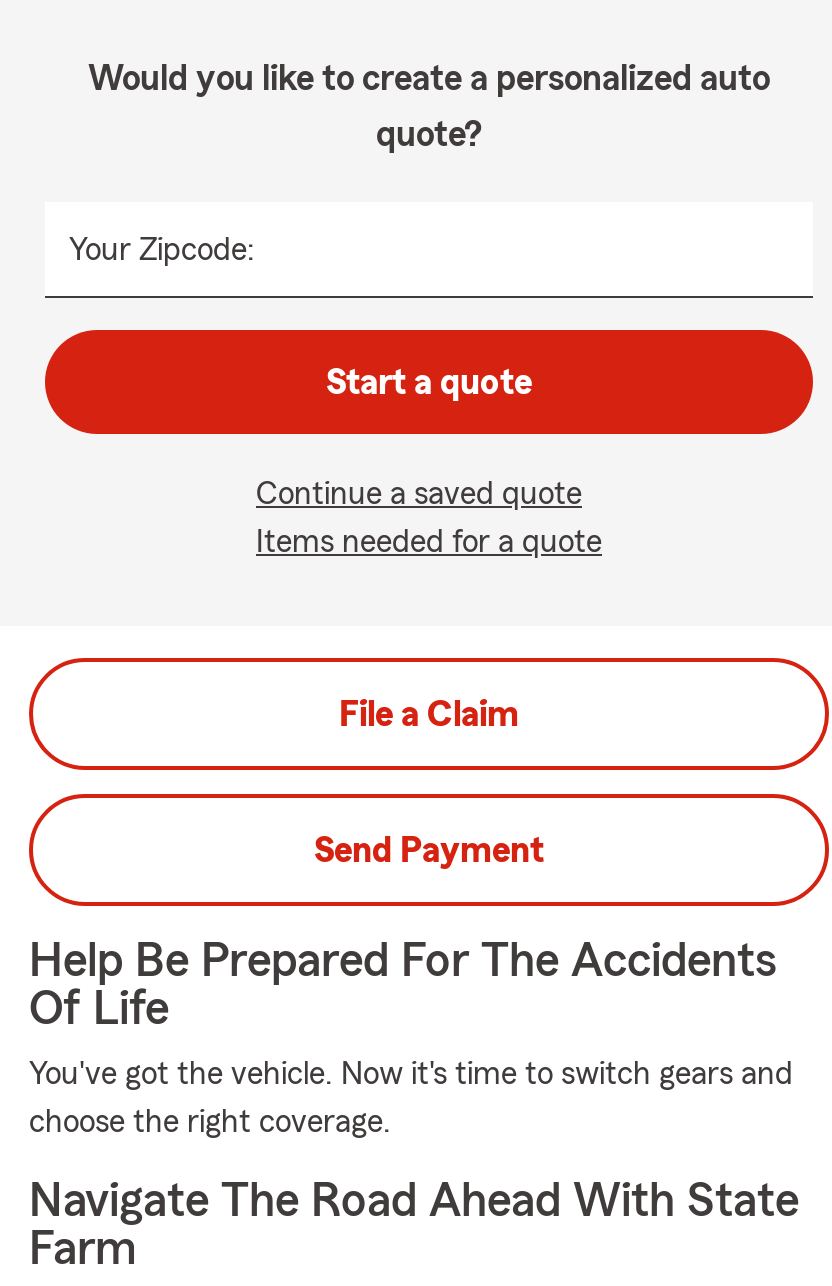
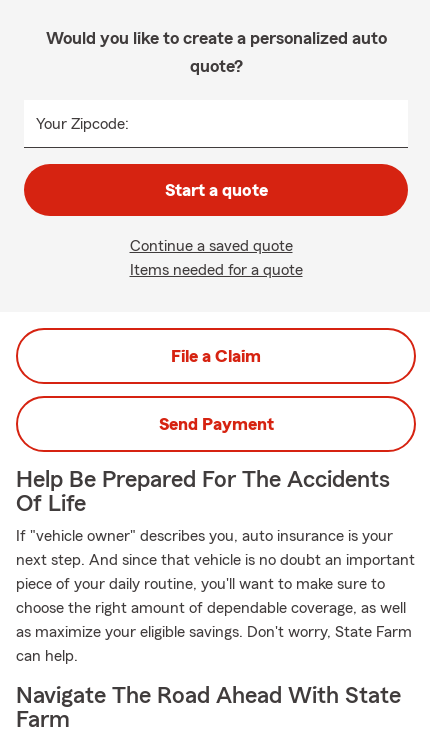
- You've got the vehicle. Now it's time to switch gears and
- choose the right coverage.
+ If "vehicle owner" describes you, auto insurance is your
+ next step. And since that vehicle is no doubt an important
+ piece of your daily routine, you'll want to make sure to
+ choose the right amount of dependable coverage, as well
+ as maximize your eligible savings. Don't worry, State Farm
+ can help.
